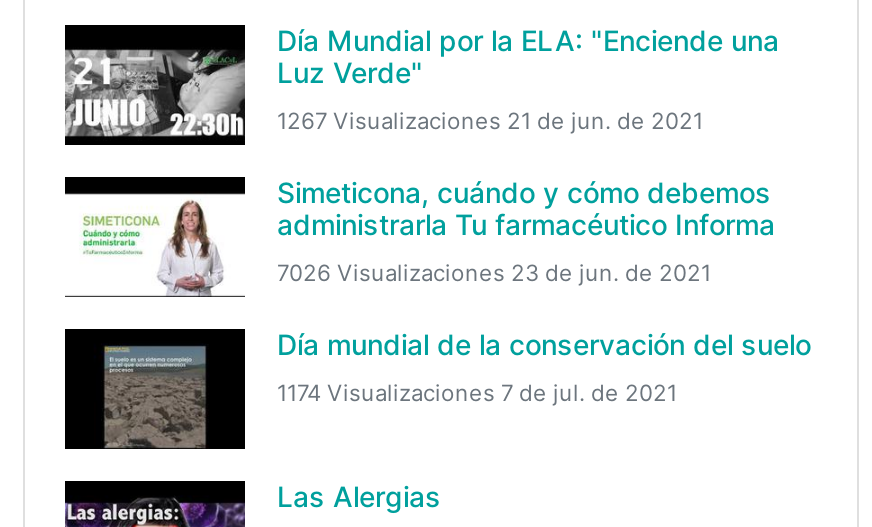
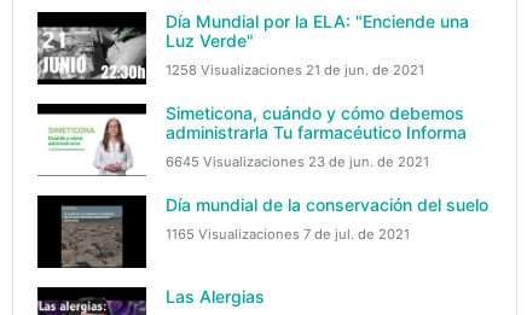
- 1267 Visualizaciones 21 de jun. de 2021
+ 1258 Visualizaciones 21 de jun. de 2021

- 7026 Visualizaciones 23 de jun. de 2021
+ 6645 Visualizaciones 23 de jun. de 2021

- 1174 Visualizaciones 7 de jul. de 2021
+ 1165 Visualizaciones 7 de jul. de 2021
